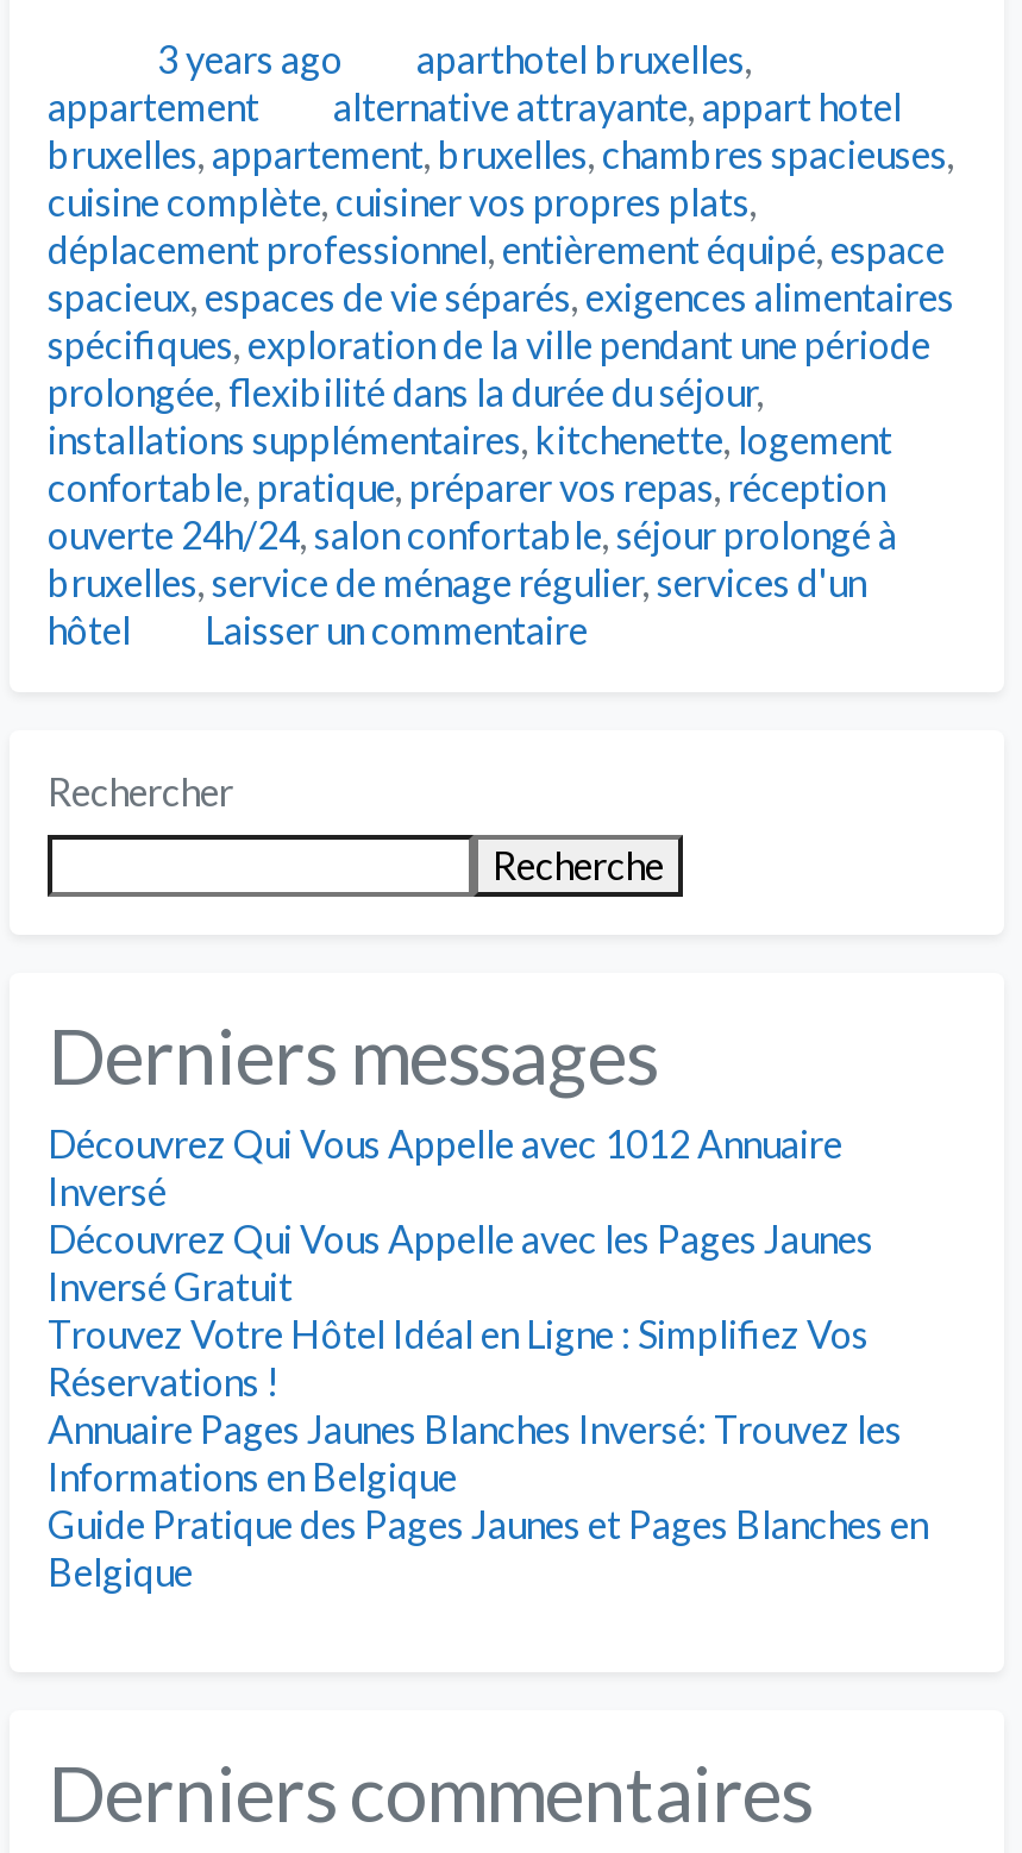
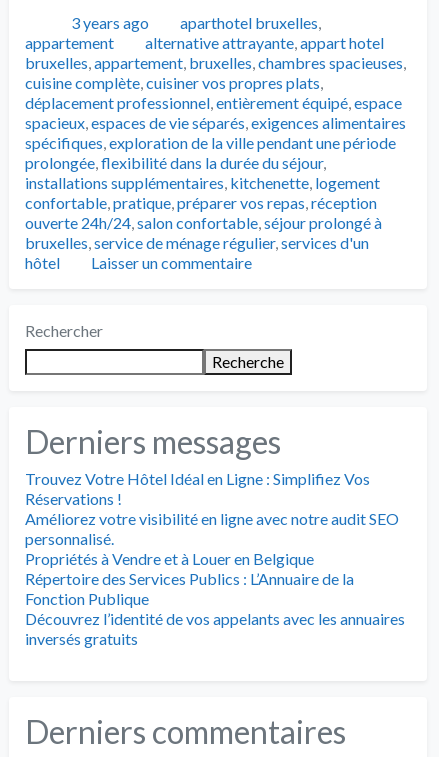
- Découvrez Qui Vous Appelle avec 1012 Annuaire
- Inversé
- Découvrez Qui Vous Appelle avec les Pages Jaunes
- Inversé Gratuit

moved up: Trouvez Votre Hôtel Idéal en Ligne : Simplifiez Vos | Réservations !

- Annuaire Pages Jaunes Blanches Inversé: Trouvez les
- Informations en Belgique
- Guide Pratique des Pages Jaunes et Pages Blanches en
- Belgique
+ Améliorez votre visibilité en ligne avec notre audit SEO
+ personnalisé.
+ Propriétés à Vendre et à Louer en Belgique
+ Répertoire des Services Publics : L’Annuaire de la
+ Fonction Publique
+ Découvrez l’identité de vos appelants avec les annuaires
+ inversés gratuits
